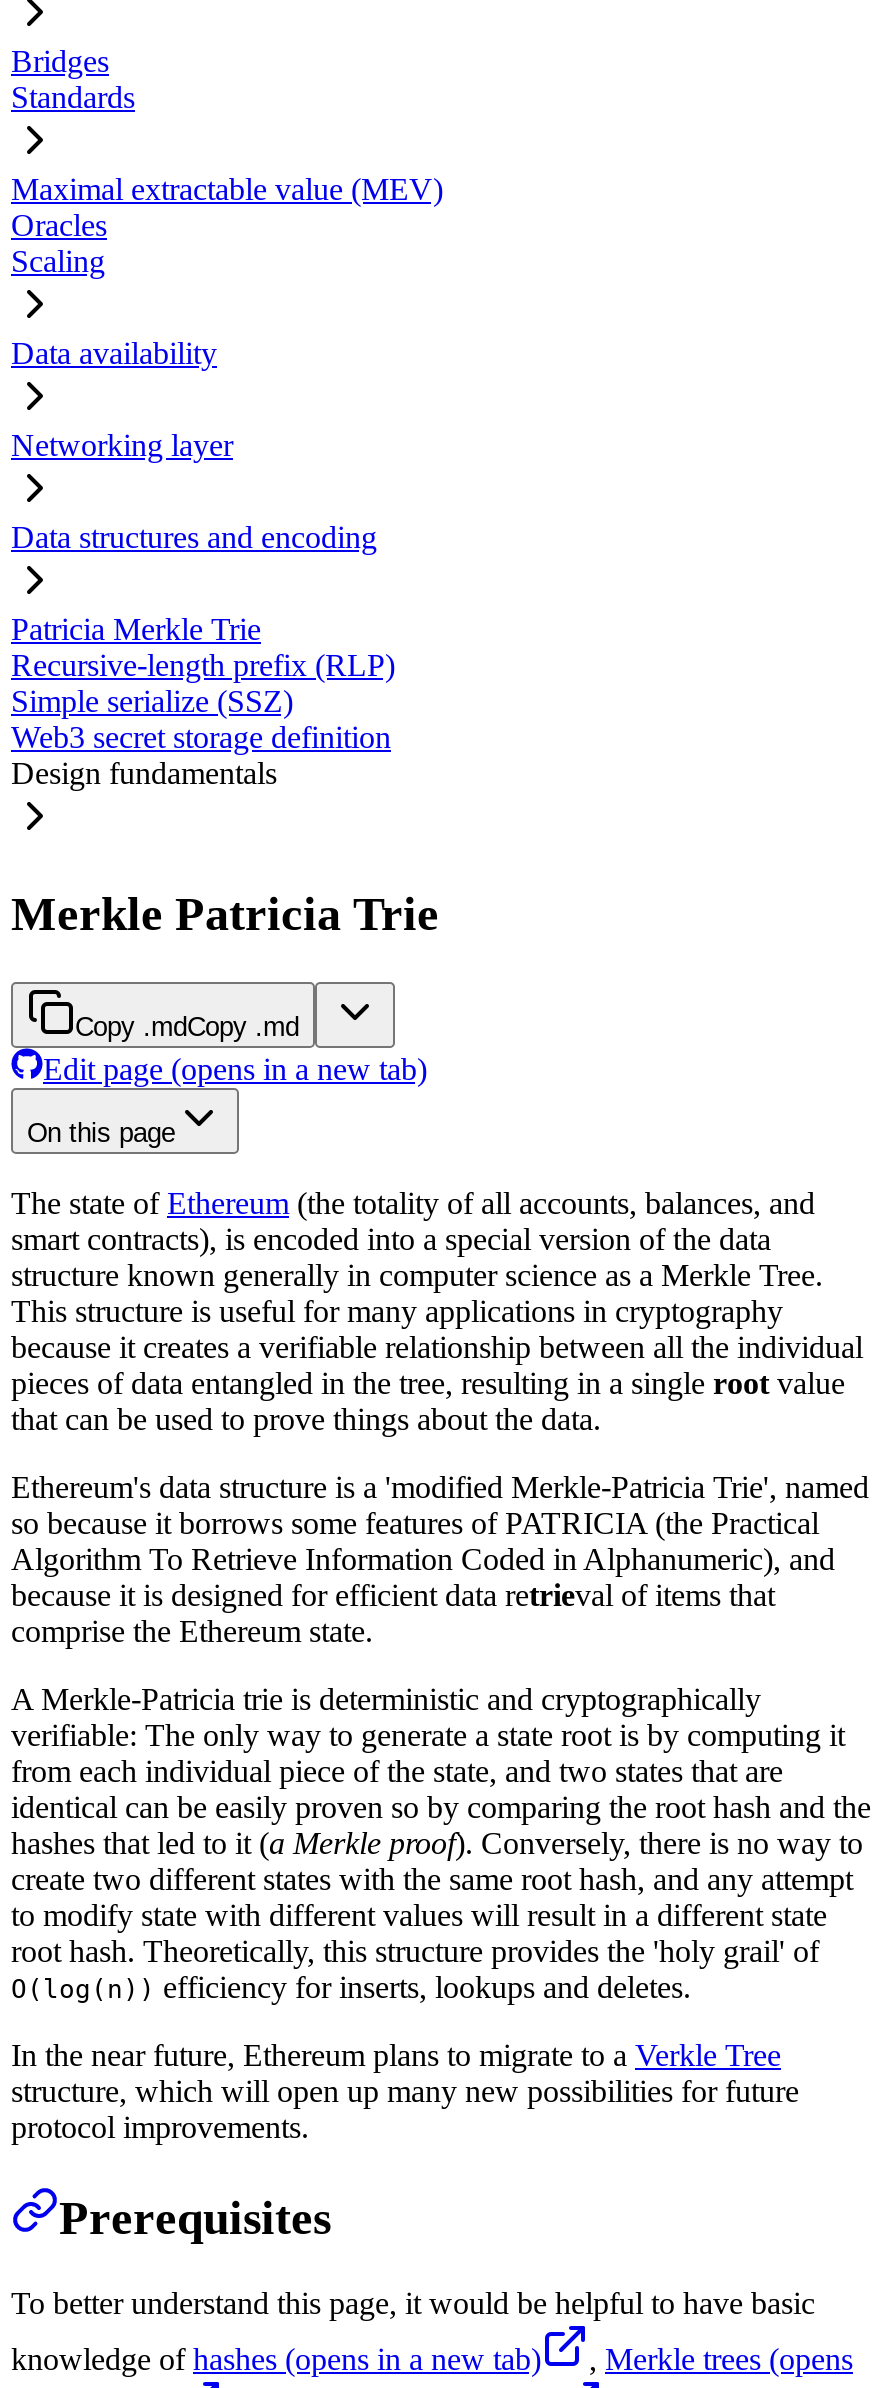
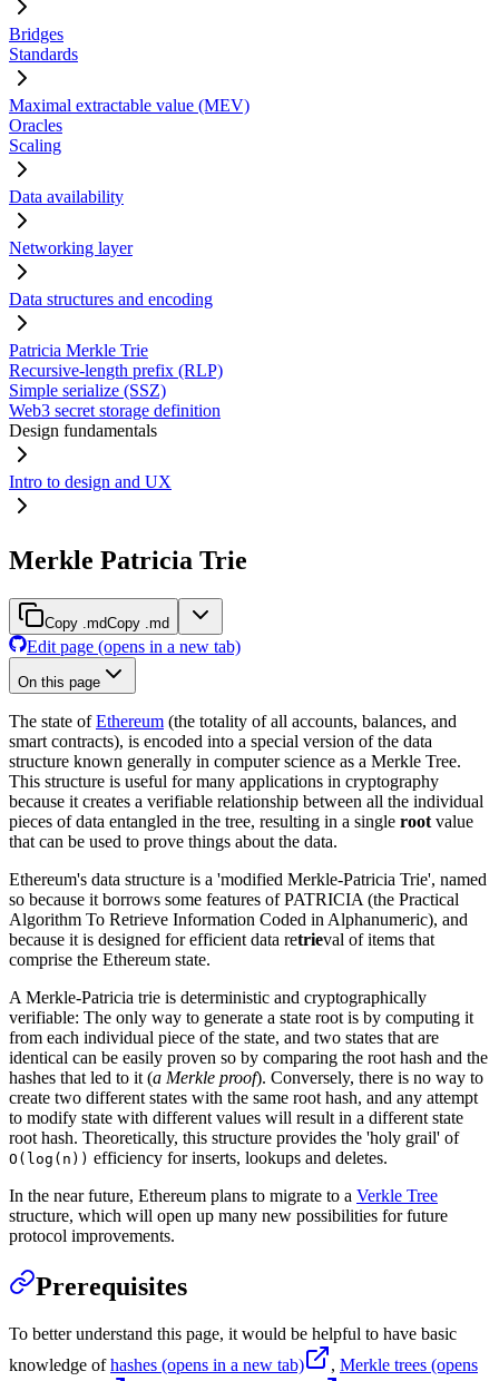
+ Intro to design and UX
